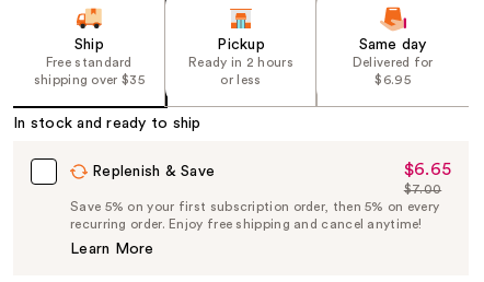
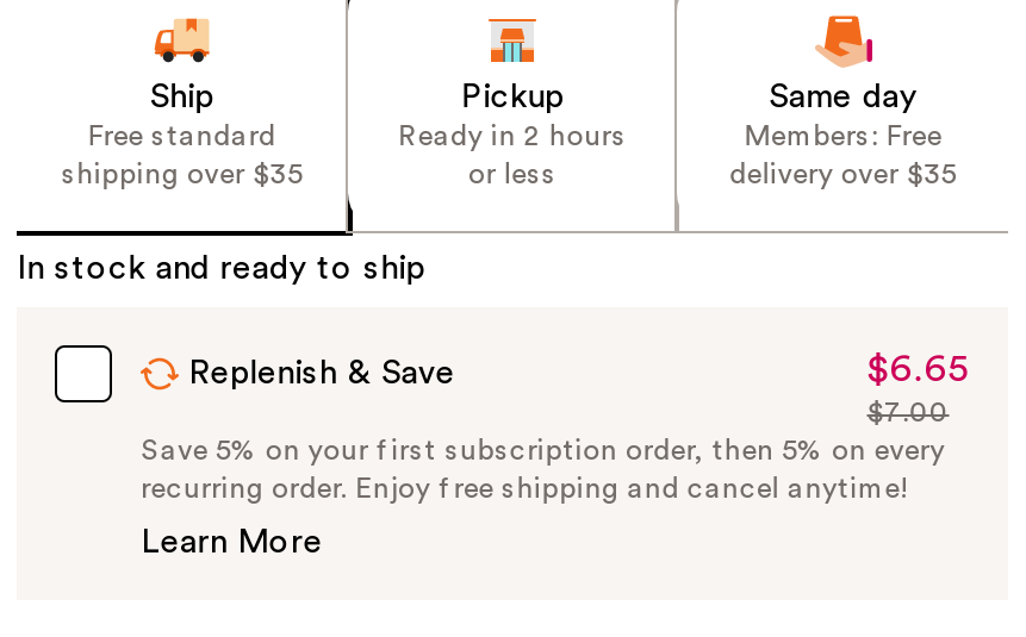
- Delivered for
- $6.95
+ Members: Free
+ delivery over $35
